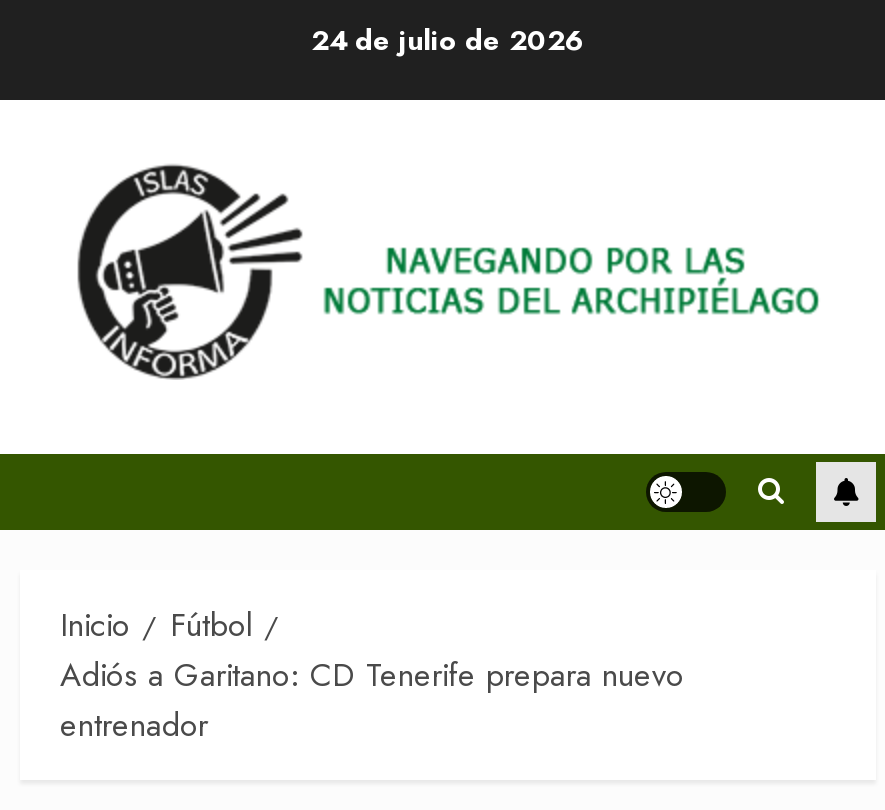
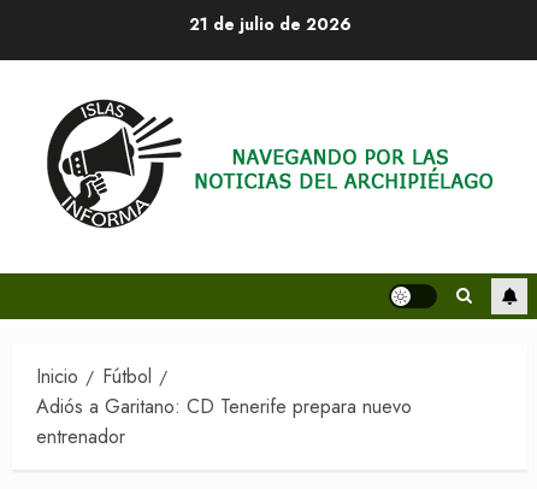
- 24 de julio de 2026
+ 21 de julio de 2026
